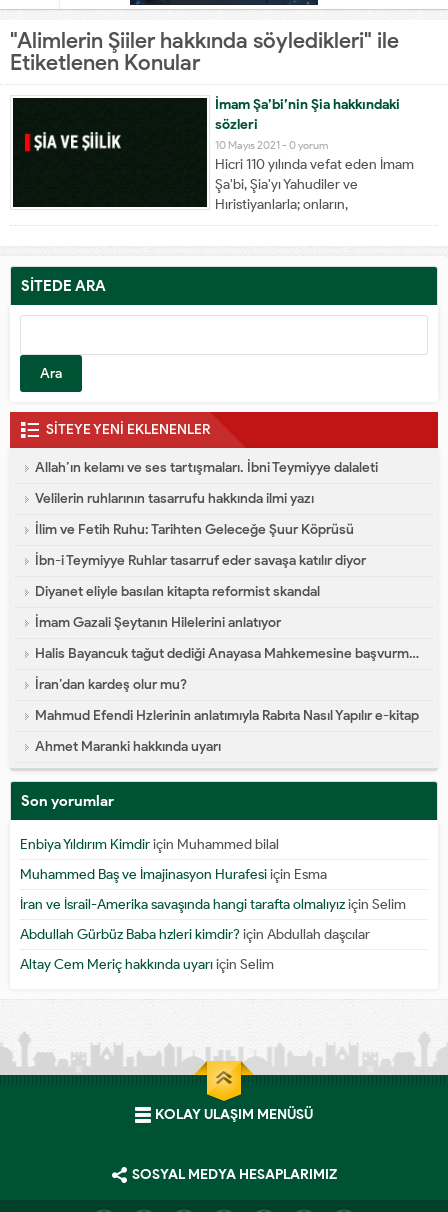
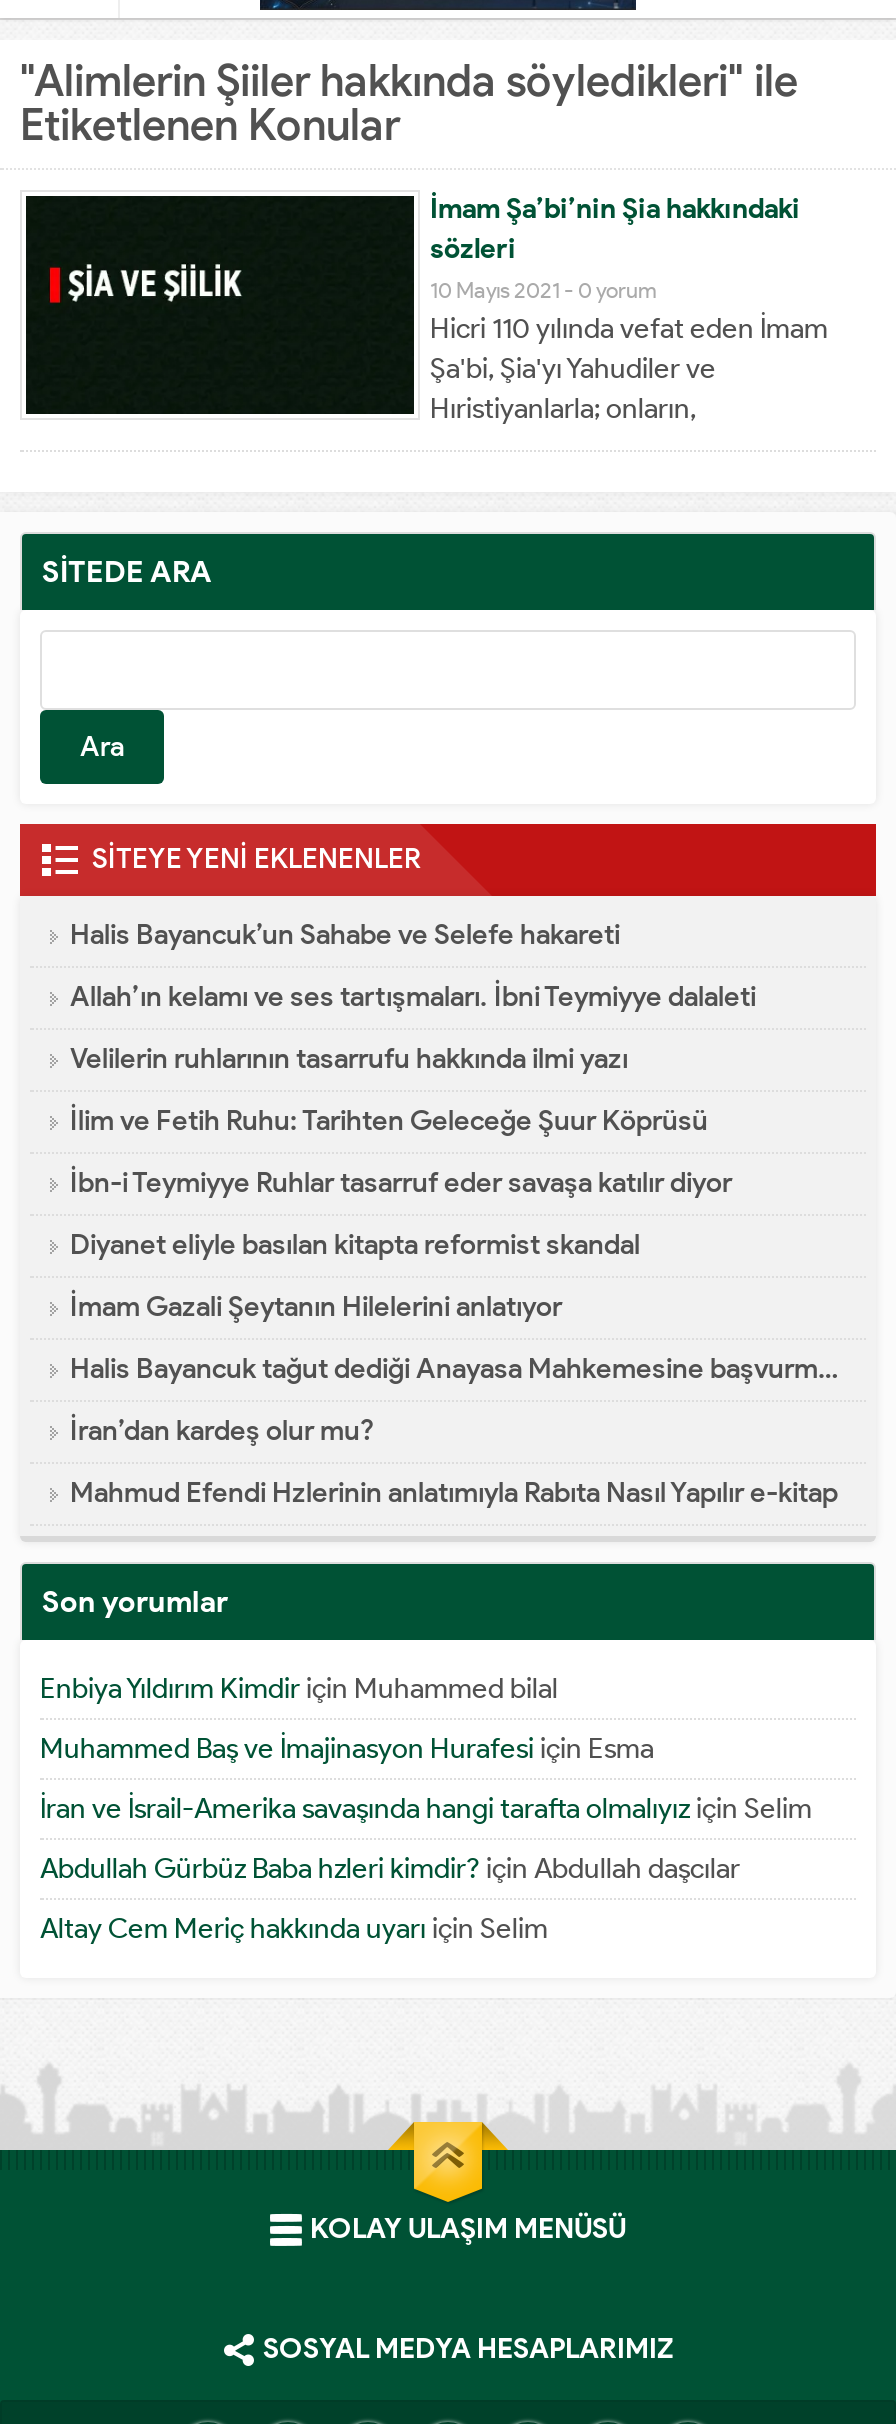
+ Halis Bayancuk’un Sahabe ve Selefe hakareti

moved down: Allah’ın kelamı ve ses tartışmaları. İbni Teymiyye dalaleti | Velilerin ruhlarının tasarrufu hakkında ilmi yazı | İlim ve Fetih Ruhu: Tarihten Geleceğe Şuur Köprüsü | İbn-i Teymiyye Ruhlar tasarruf eder savaşa katılır diyor | Diyanet eliyle basılan kitapta reformist skandal | İmam Gazali Şeytanın Hilelerini anlatıyor | İran’dan kardeş olur mu? | Mahmud Efendi Hzlerinin anlatımıyla Rabıta Nasıl Yapılır e-kitap

- Ahmet Maranki hakkında uyarı
